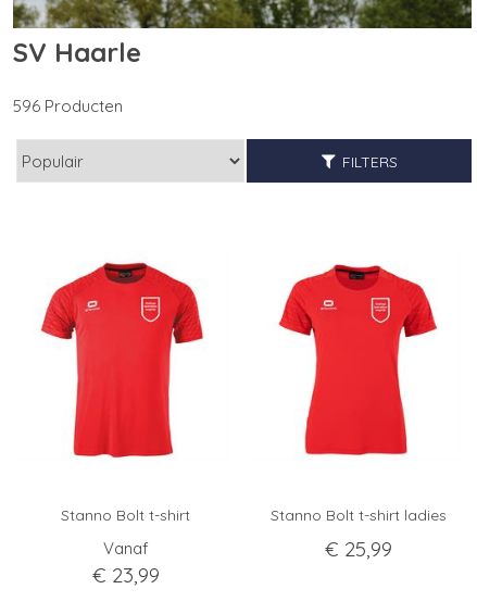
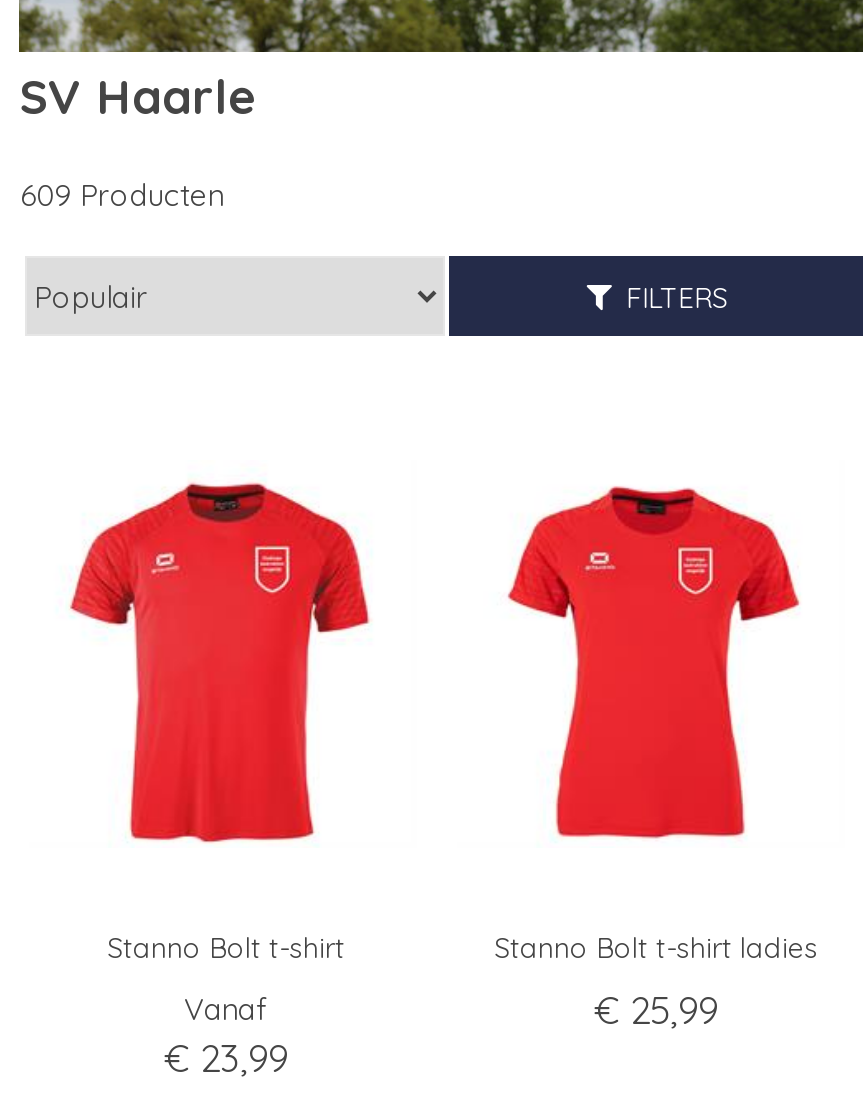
- 596 Producten
+ 609 Producten
